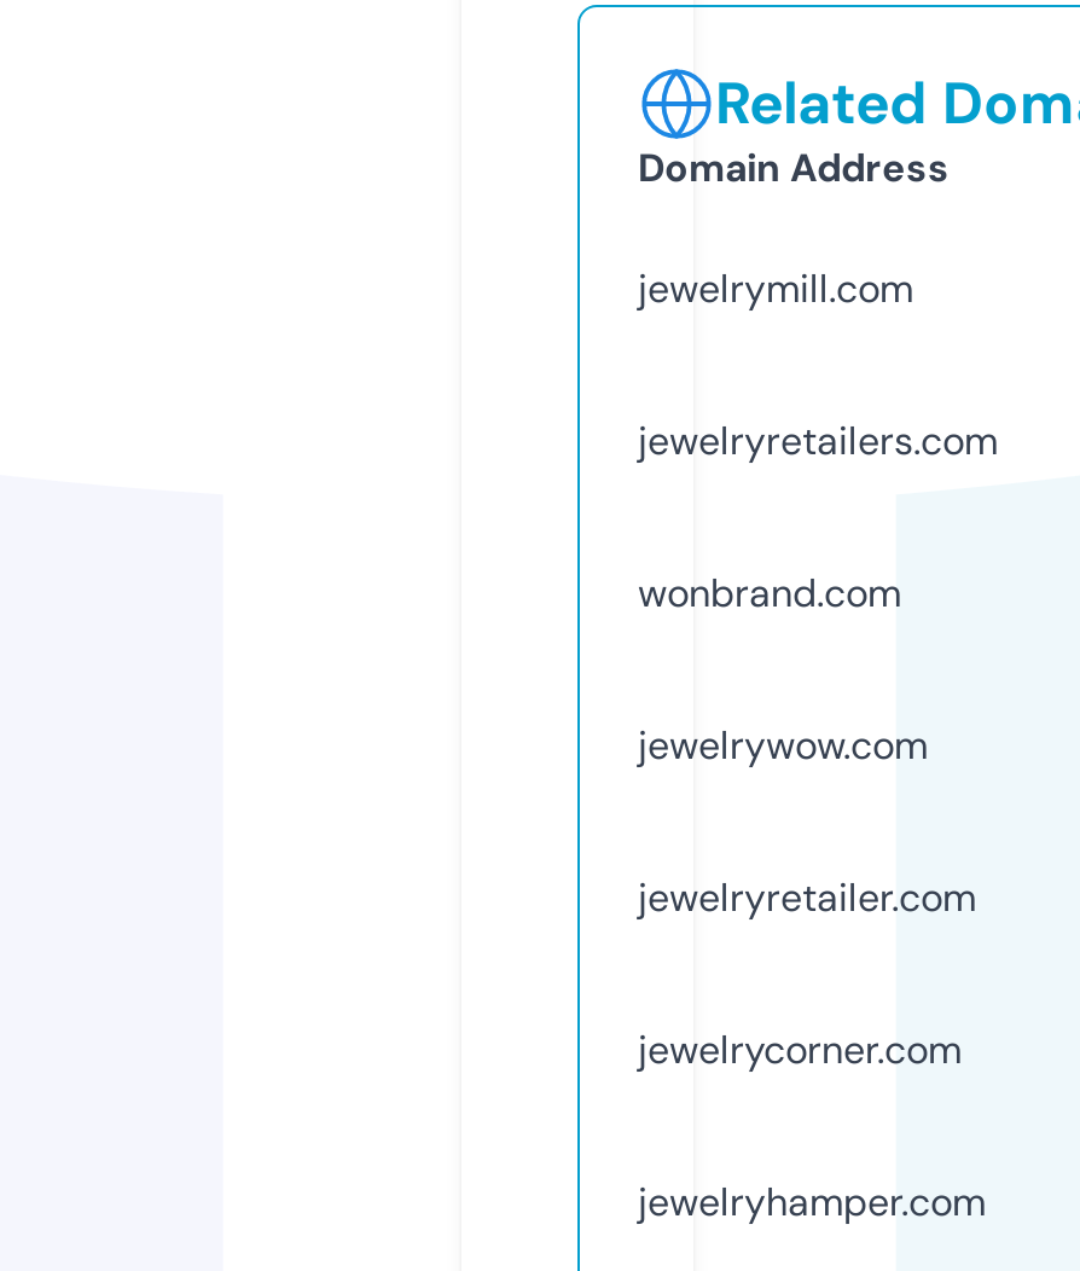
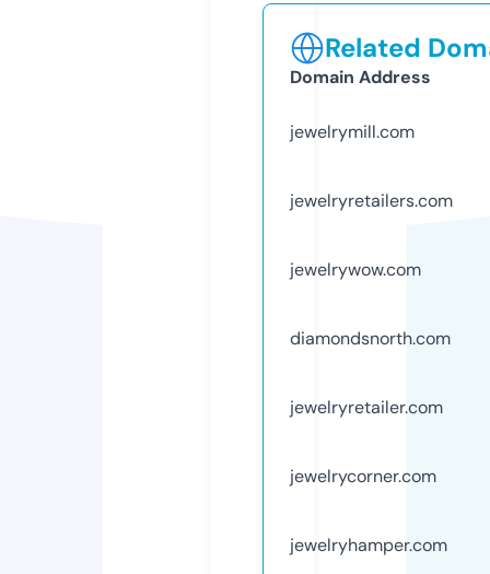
- wonbrand.com

moved up: jewelrywow.com

+ diamondsnorth.com
